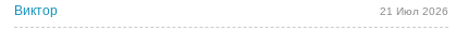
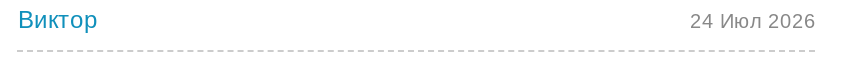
- 21 Июл 2026
+ 24 Июл 2026
